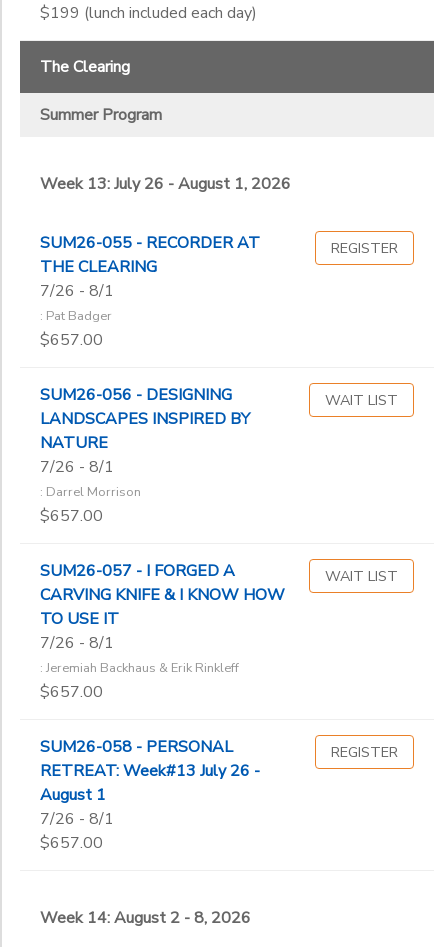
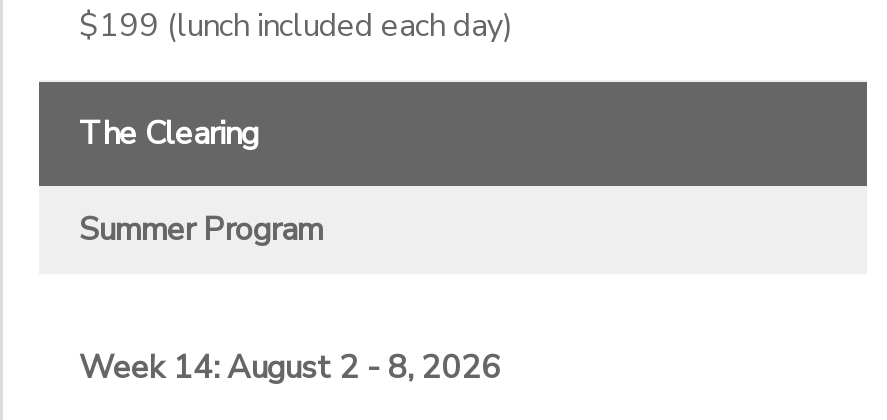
- Week 13: July 26 - August 1, 2026
- SUM26-055 - RECORDER AT
- THE CLEARING
- 7/26 - 8/1
- : Pat Badger
- $657.00

- REGISTER

- SUM26-056 - DESIGNING
- LANDSCAPES INSPIRED BY
- NATURE
- 7/26 - 8/1
- : Darrel Morrison
- $657.00

- WAIT LIST

- SUM26-057 - I FORGED A
- CARVING KNIFE & I KNOW HOW
- TO USE IT
- 7/26 - 8/1
- : Jeremiah Backhaus & Erik Rinkleff
- $657.00

- WAIT LIST

- SUM26-058 - PERSONAL
- RETREAT: Week#13 July 26 -
- August 1
- 7/26 - 8/1
- $657.00

- REGISTER
